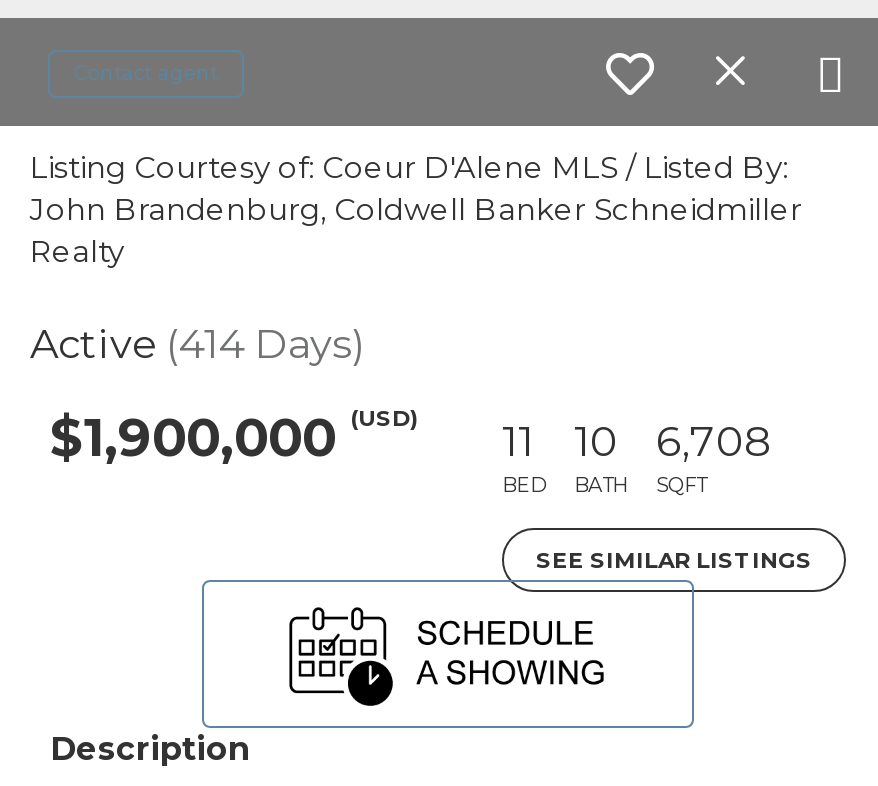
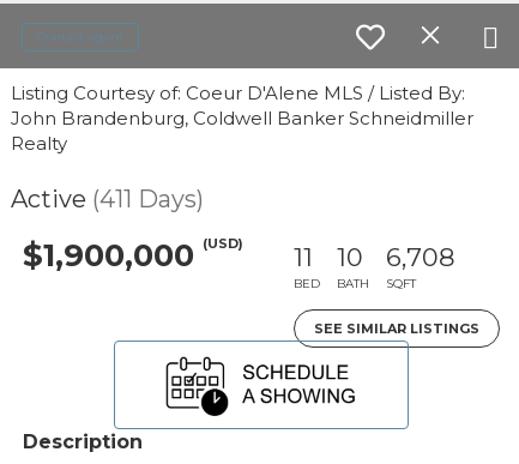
- Active (414 Days)
+ Active (411 Days)
